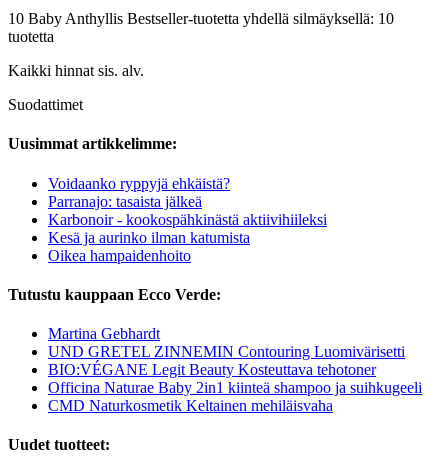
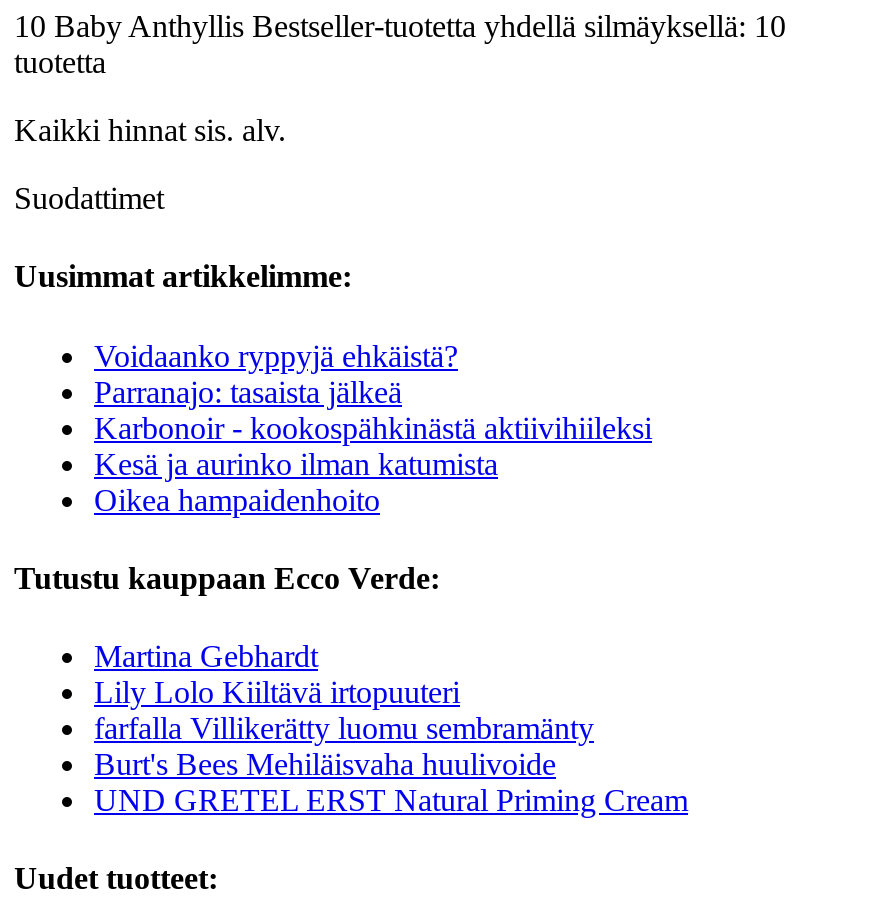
- UND GRETEL ZINNEMIN Contouring Luomivärisetti
- BIO:VÉGANE Legit Beauty Kosteuttava tehotoner
- Officina Naturae Baby 2in1 kiinteä shampoo ja suihkugeeli
- CMD Naturkosmetik Keltainen mehiläisvaha
+ Lily Lolo Kiiltävä irtopuuteri
+ farfalla Villikerätty luomu sembramänty
+ Burt's Bees Mehiläisvaha huulivoide
+ UND GRETEL ERST Natural Priming Cream
